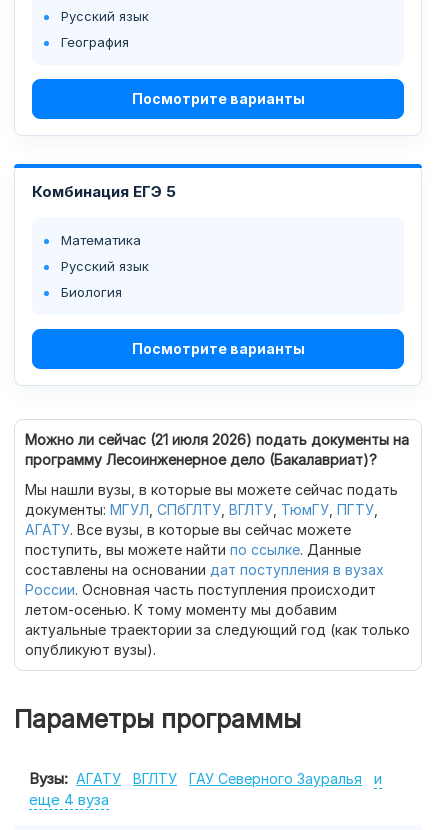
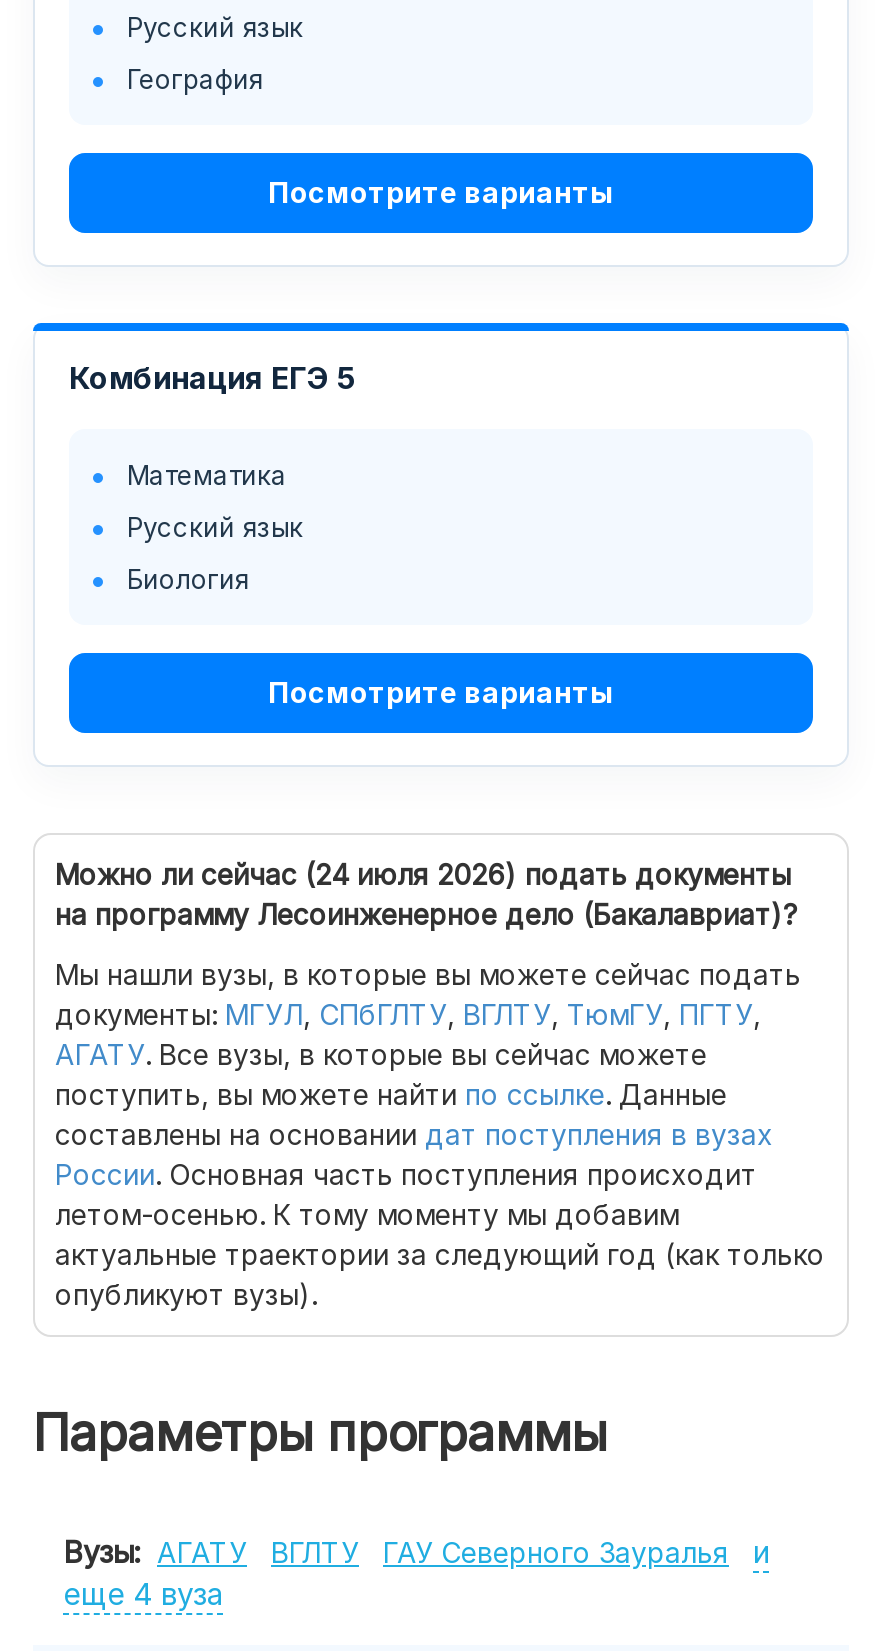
- Можно ли сейчас (21 июля 2026) подать документы на
- программу Лесоинженерное дело (Бакалавриат)?
+ Можно ли сейчас (24 июля 2026) подать документы
+ на программу Лесоинженерное дело (Бакалавриат)?
